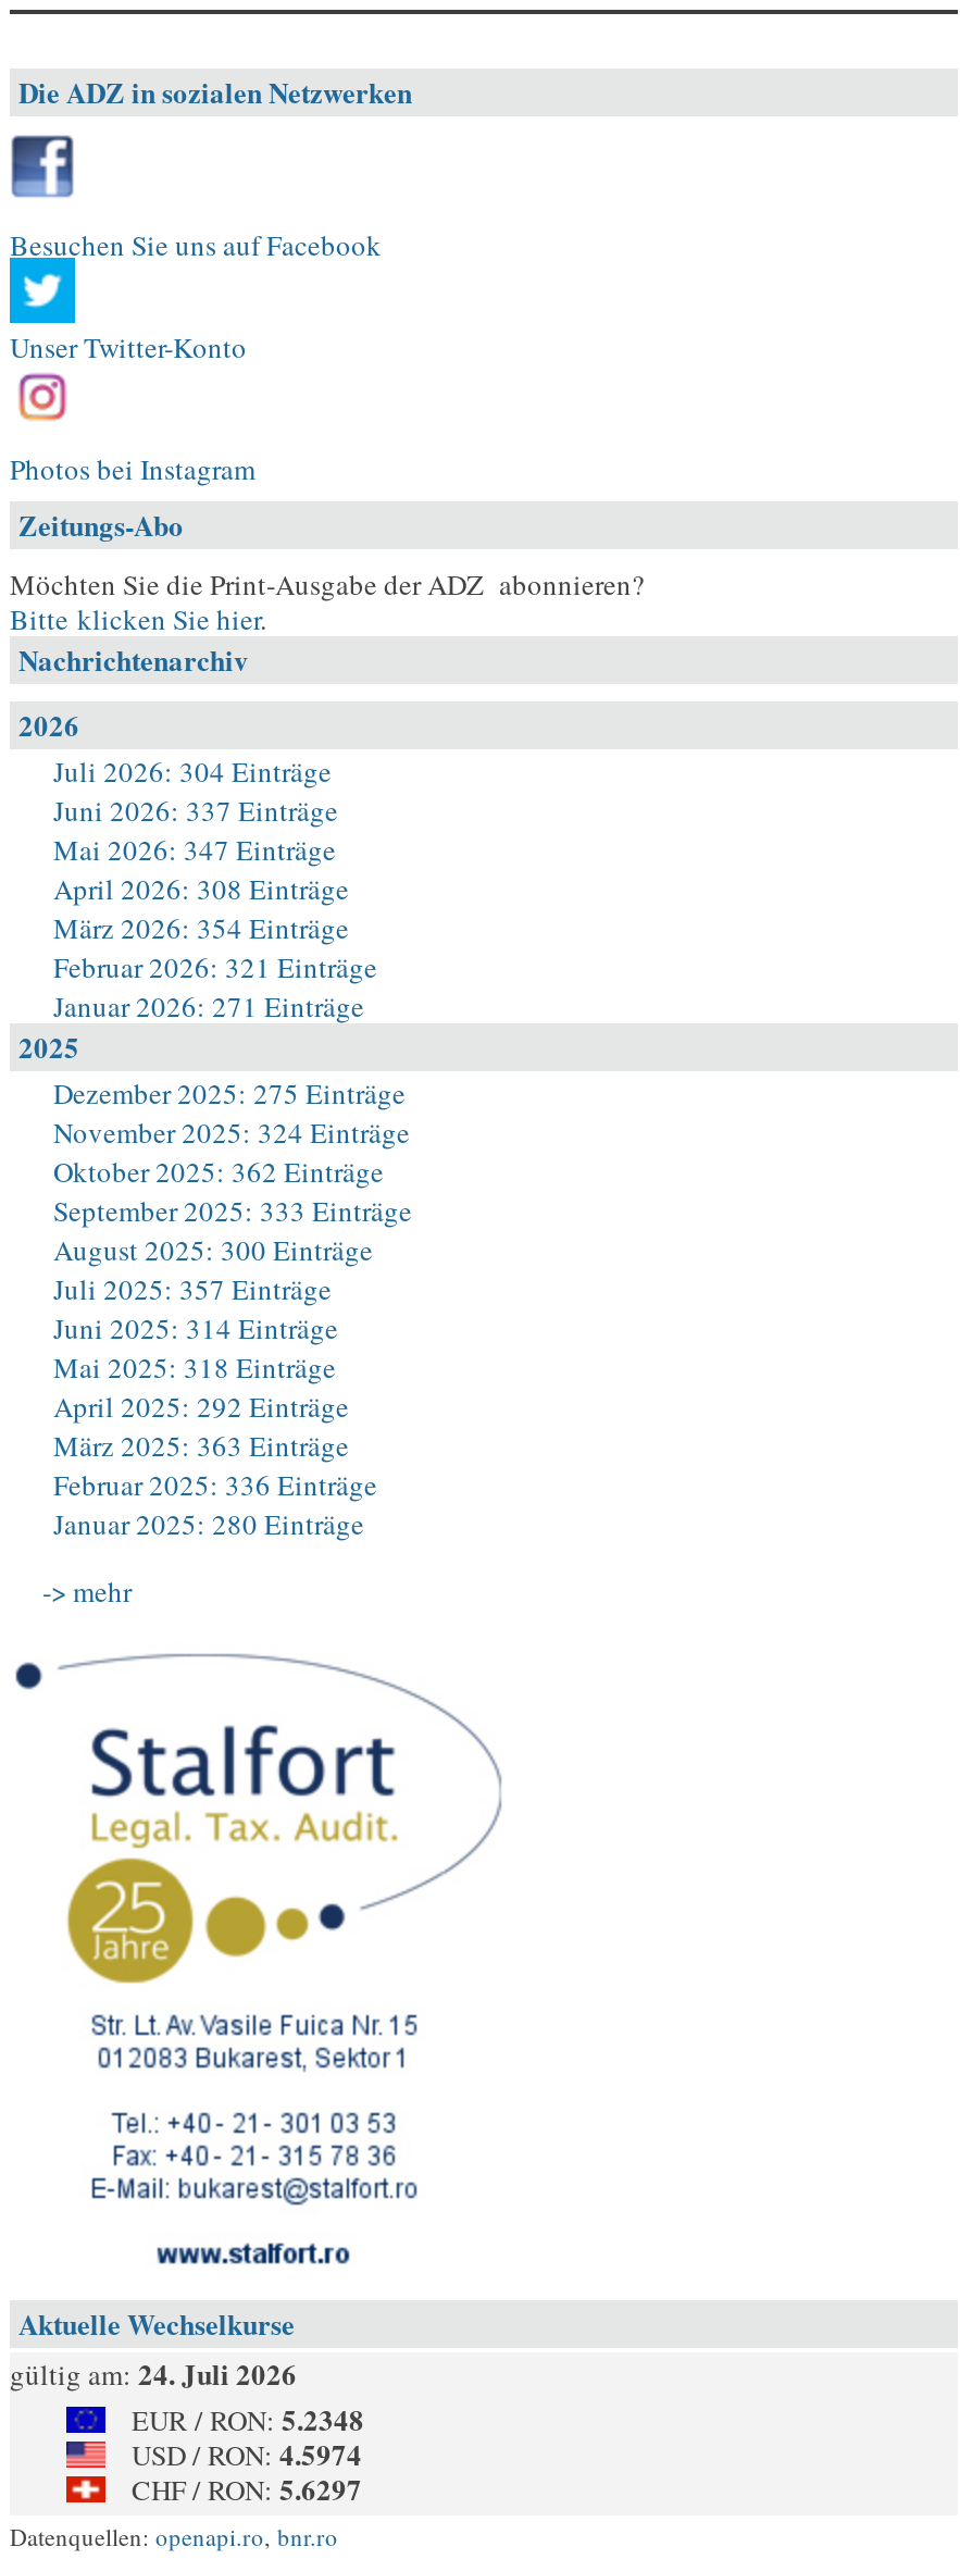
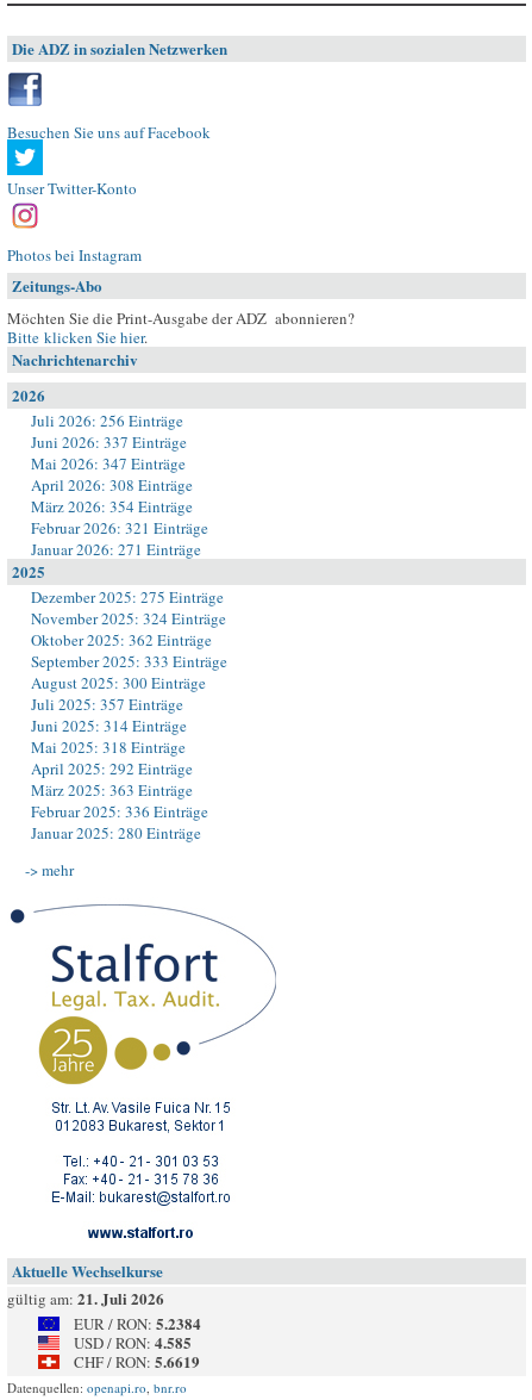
- Juli 2026: 304 Einträge
+ Juli 2026: 256 Einträge

- gültig am: 24. Juli 2026
+ gültig am: 21. Juli 2026

- EUR / RON: 5.2348
+ EUR / RON: 5.2384

- USD / RON: 4.5974
+ USD / RON: 4.585

- CHF / RON: 5.6297
+ CHF / RON: 5.6619
